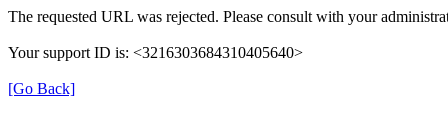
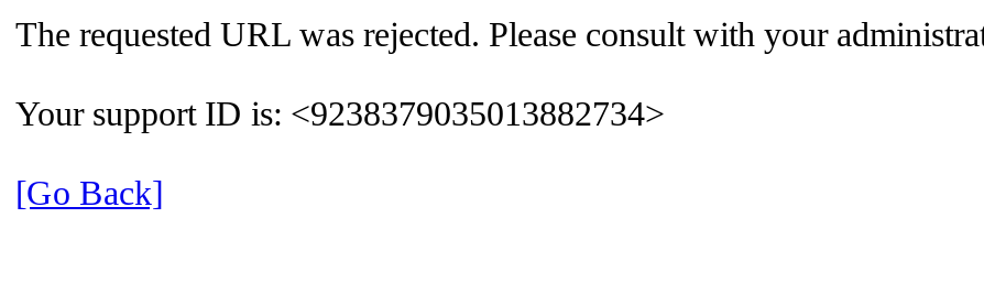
- Your support ID is: <3216303684310405640>
+ Your support ID is: <9238379035013882734>
